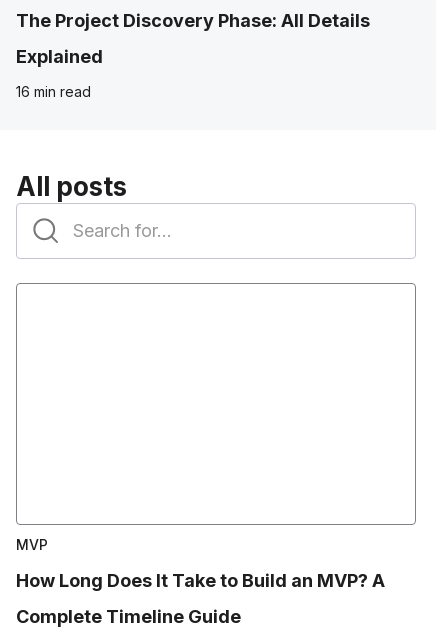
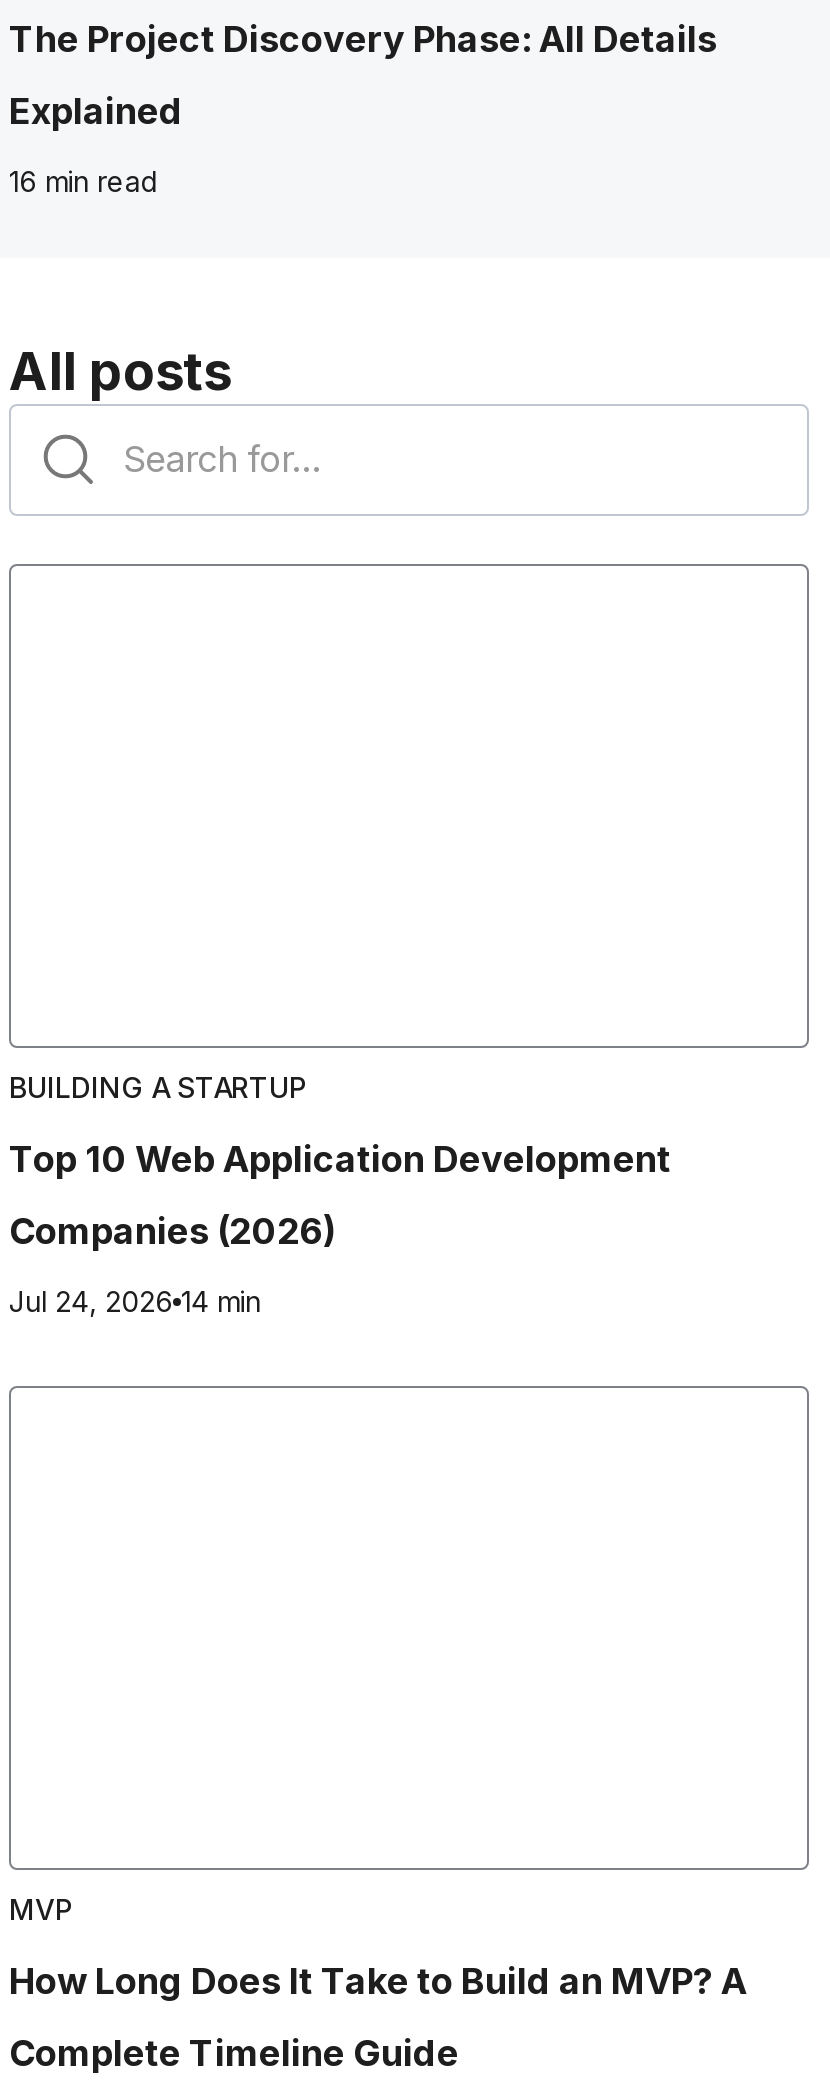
+ BUILDING A STARTUP
+ Top 10 Web Application Development
+ Companies (2026)
+ Jul 24, 2026 14 min
